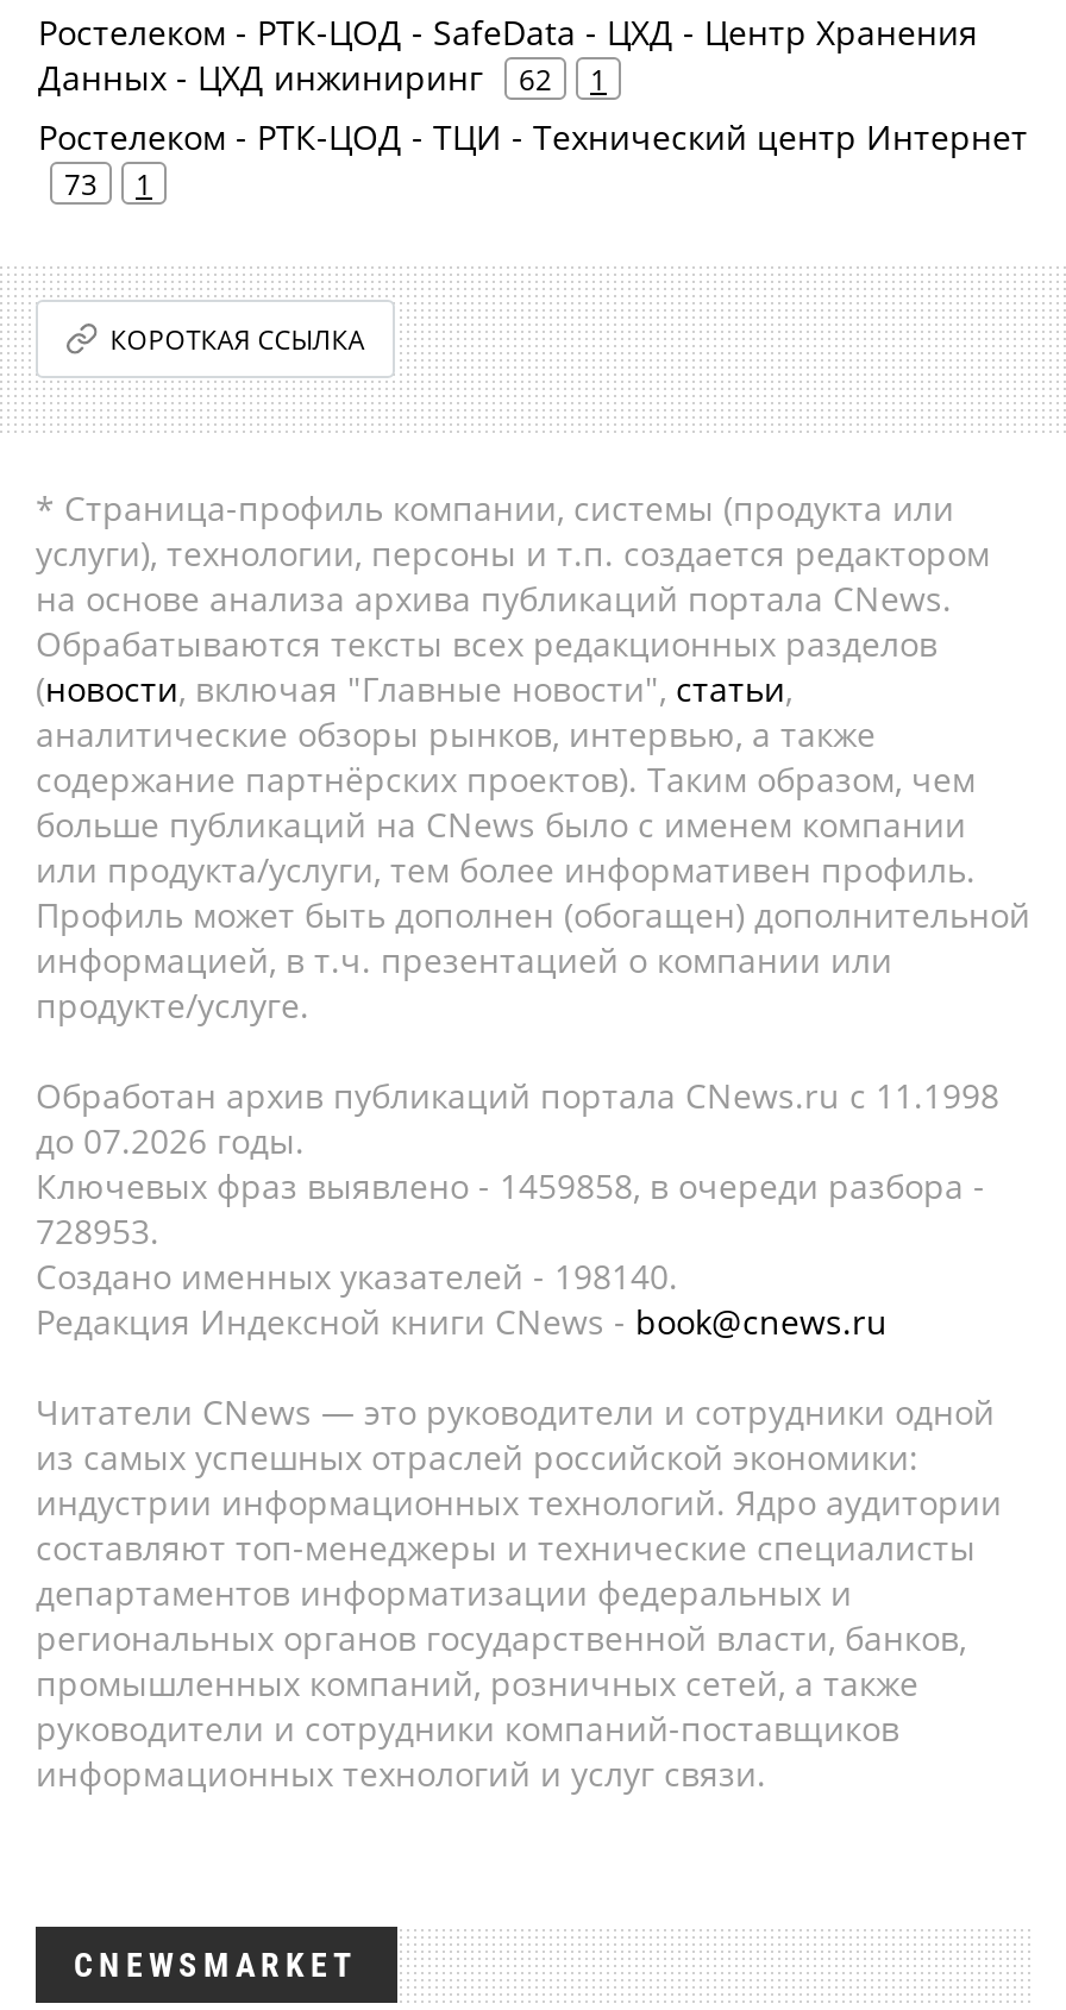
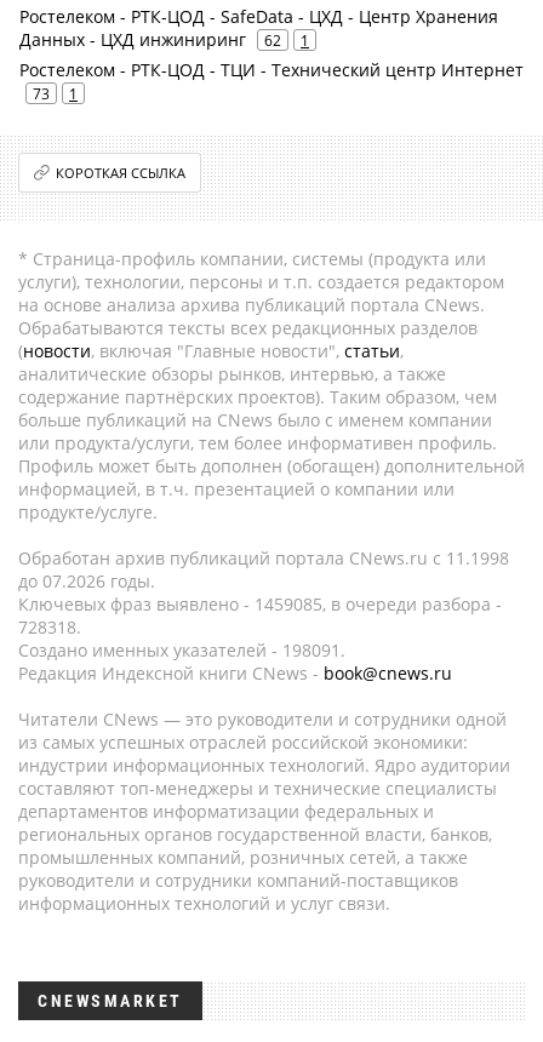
- Ключевых фраз выявлено - 1459858, в очереди разбора -
+ Ключевых фраз выявлено - 1459085, в очереди разбора -

- 728953.
+ 728318.

- Создано именных указателей - 198140.
+ Создано именных указателей - 198091.
